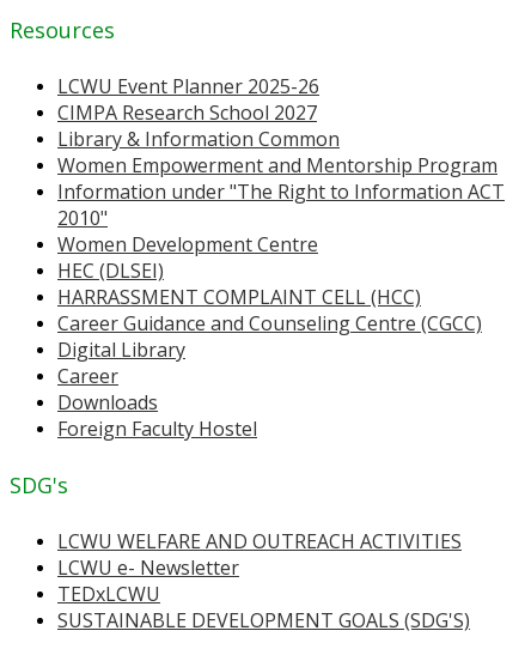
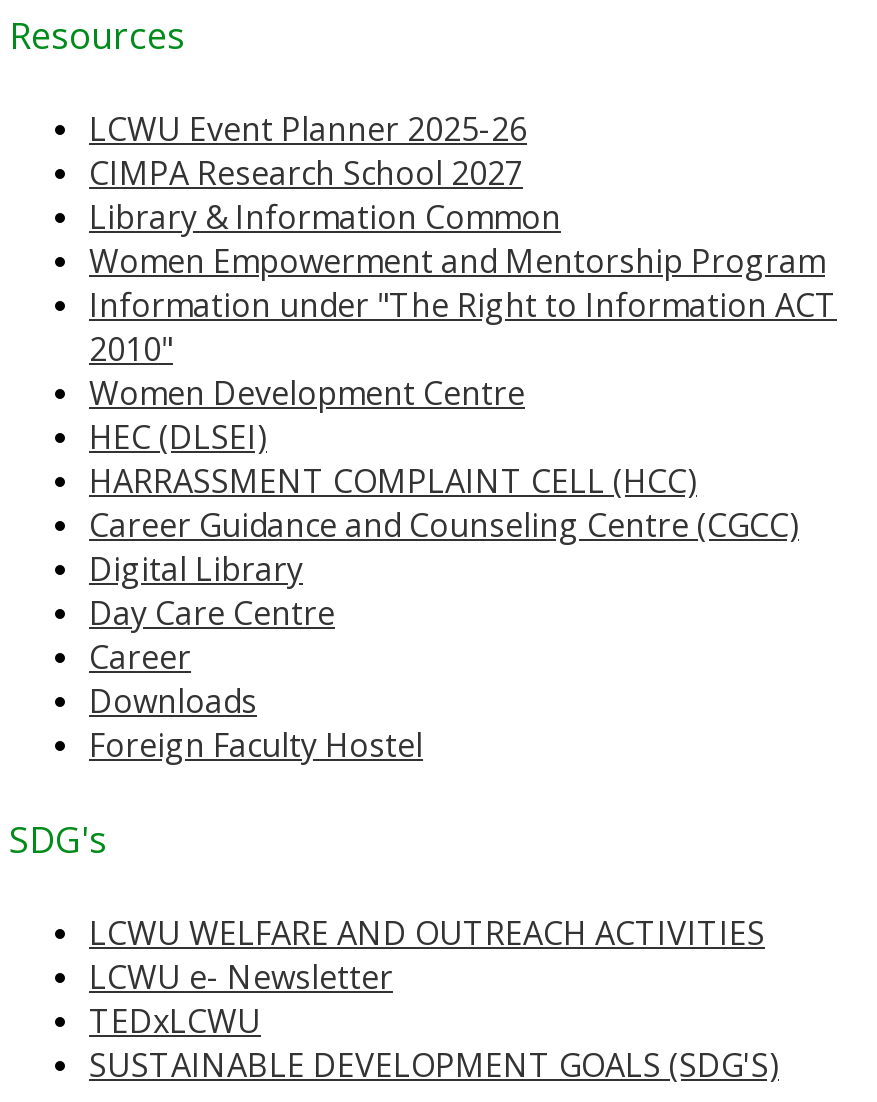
+ Day Care Centre
